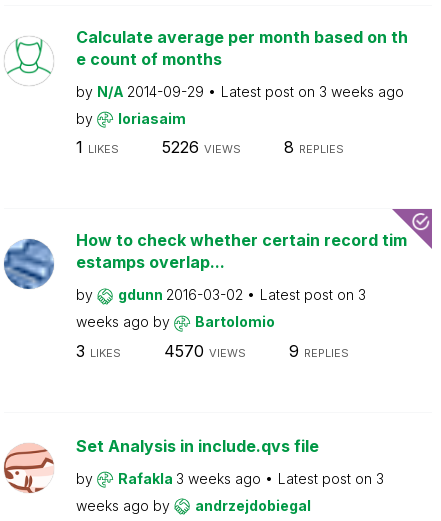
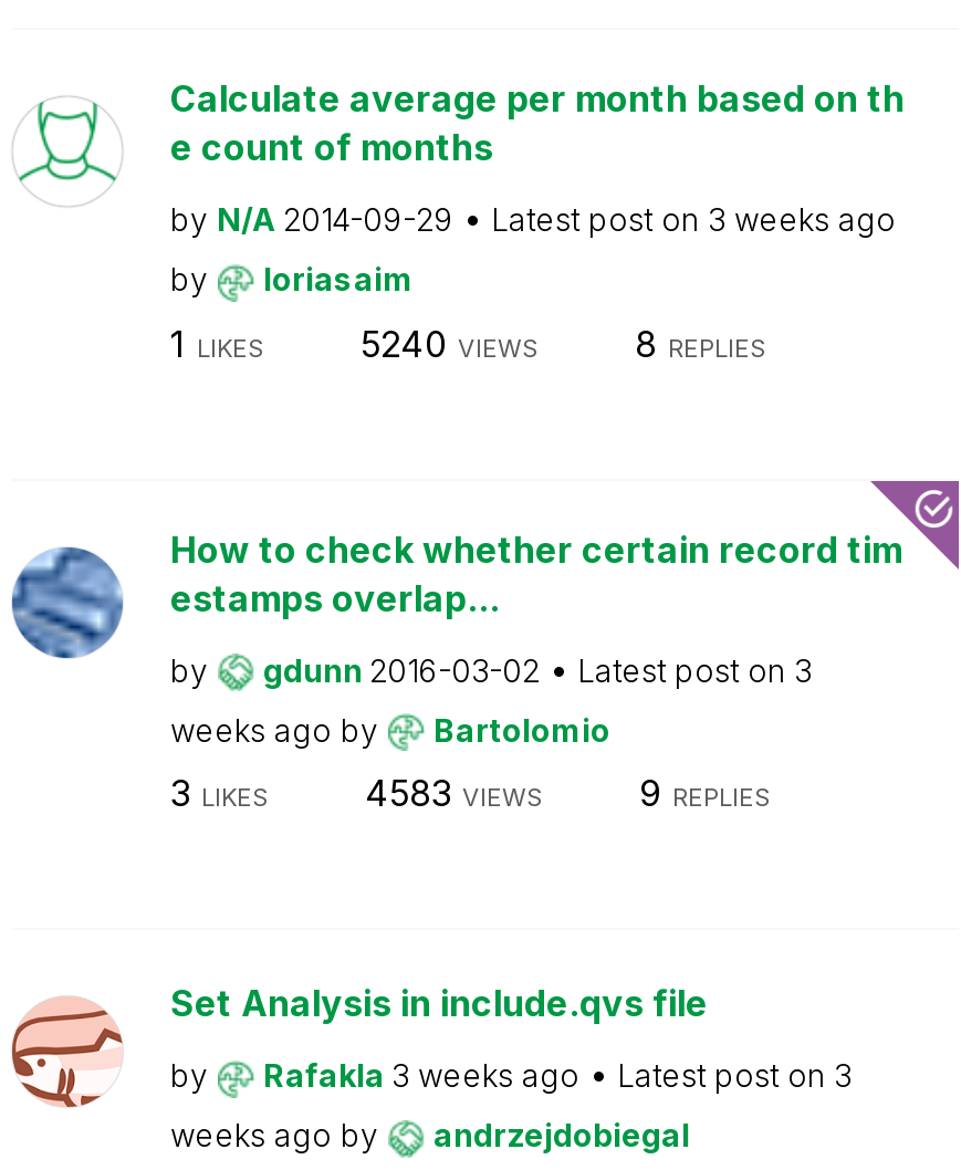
- 1 LIKES 5226 VIEWS 8 REPLIES
+ 1 LIKES 5240 VIEWS 8 REPLIES

- 3 LIKES 4570 VIEWS 9 REPLIES
+ 3 LIKES 4583 VIEWS 9 REPLIES
